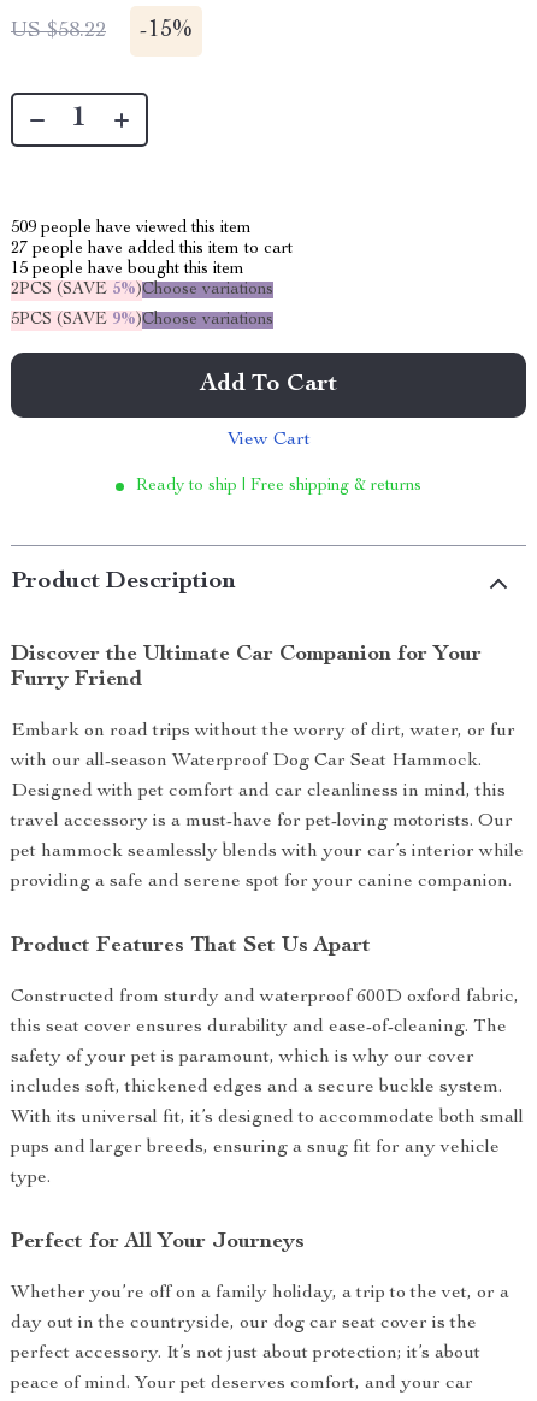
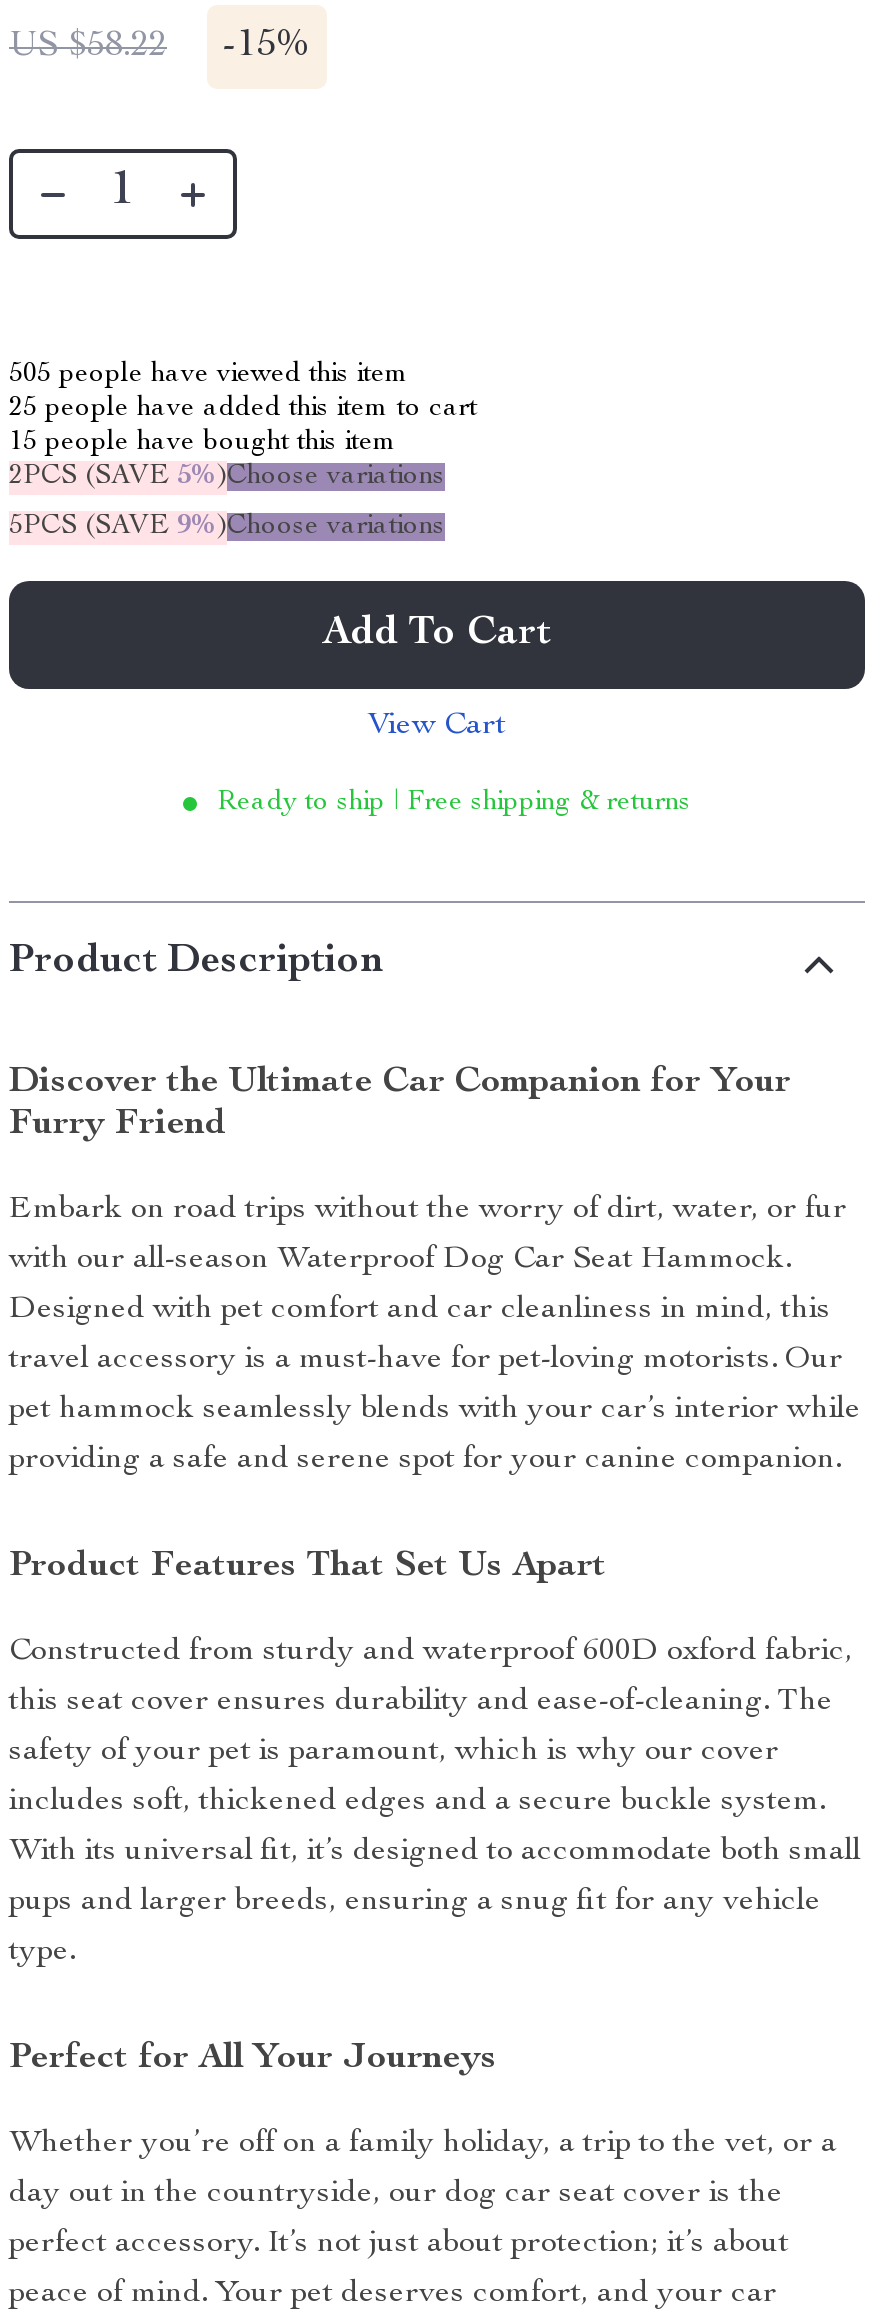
- 509 people have viewed this item
+ 505 people have viewed this item

- 27 people have added this item to cart
+ 25 people have added this item to cart
